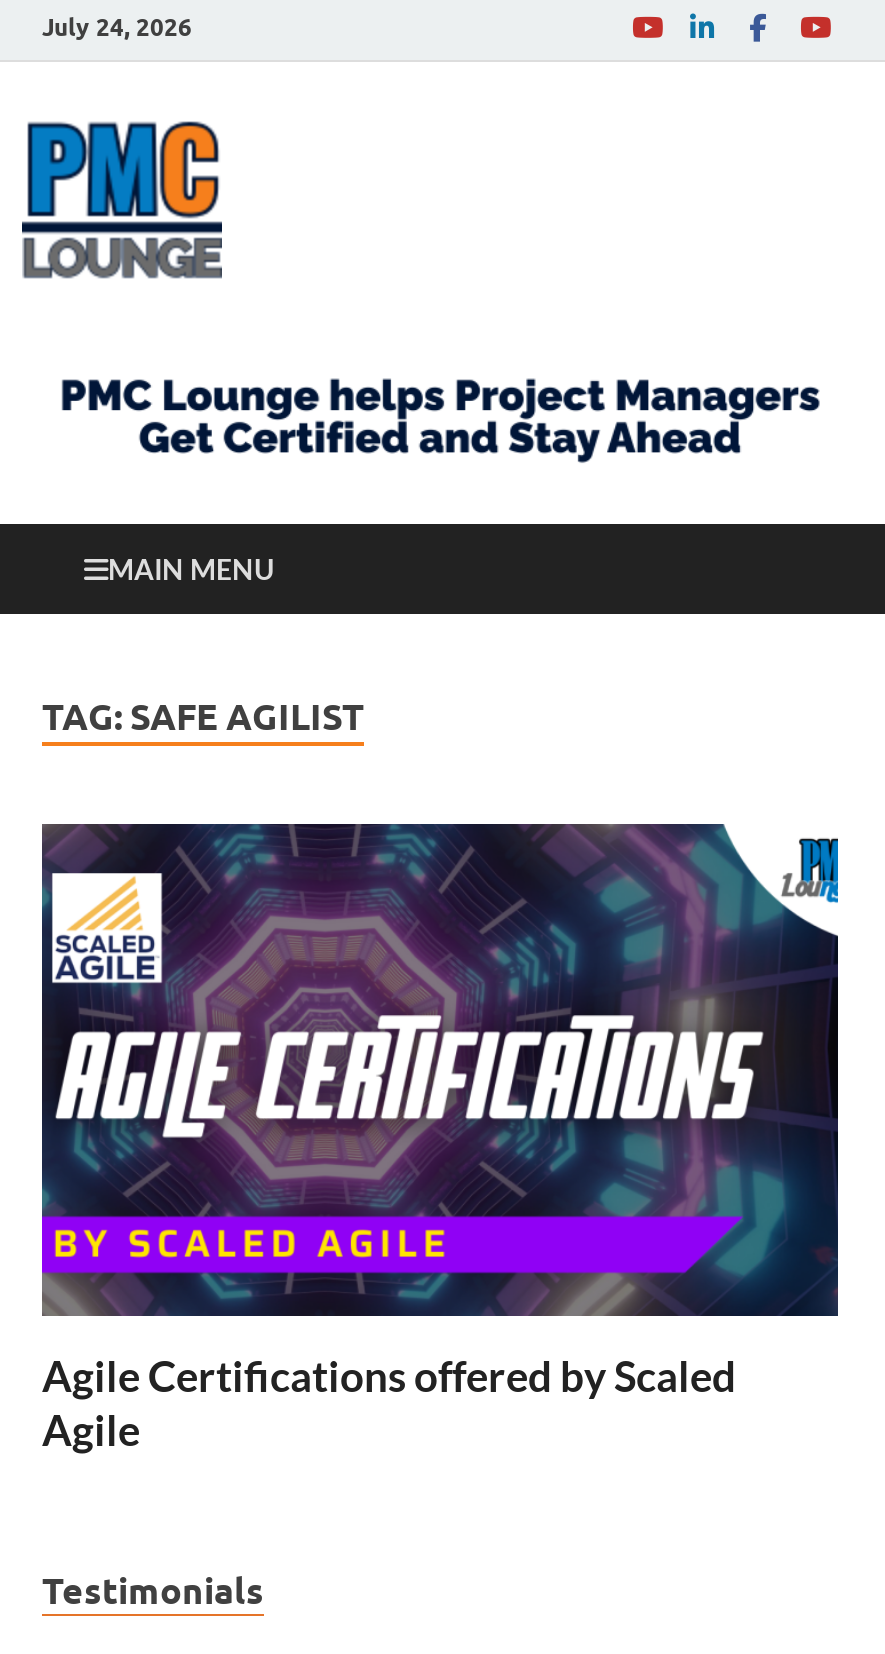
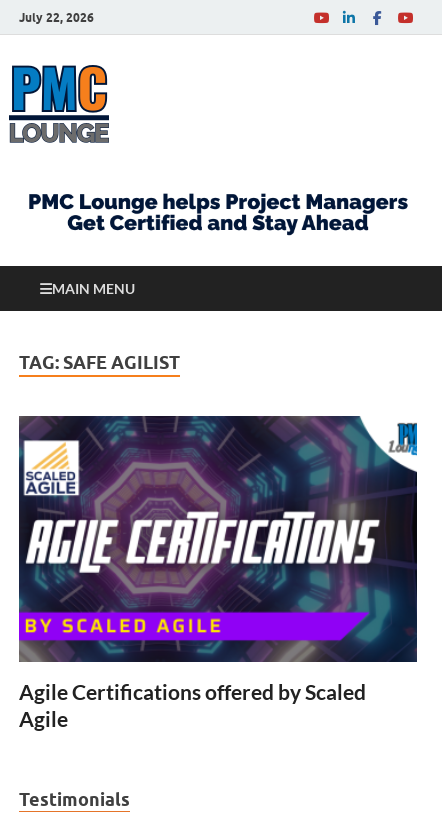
- July 24, 2026
+ July 22, 2026
